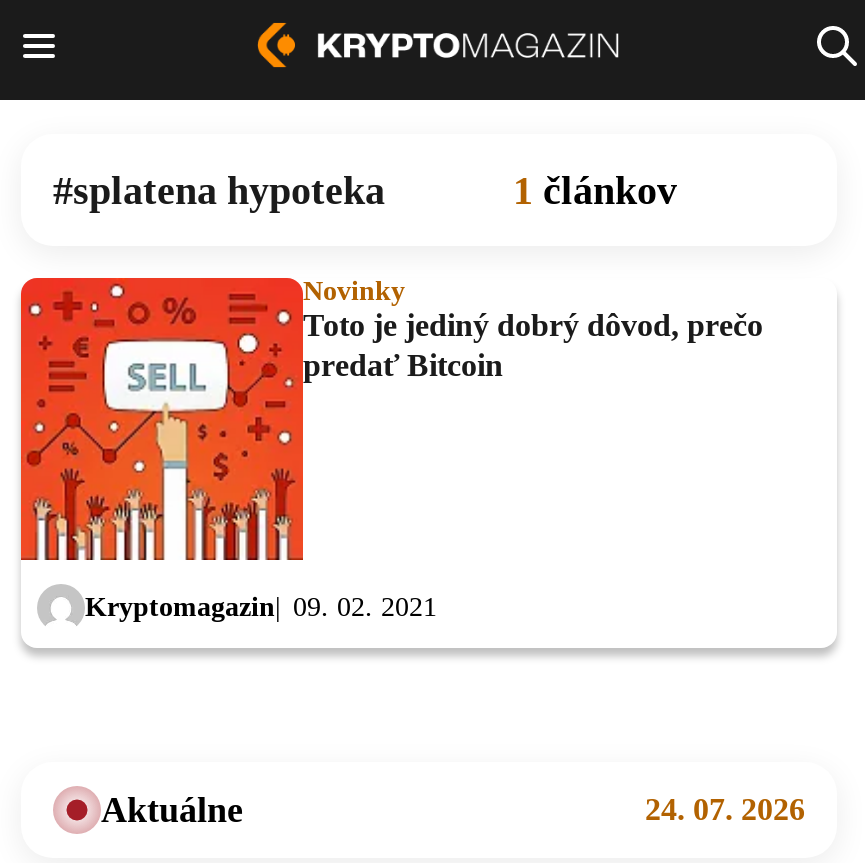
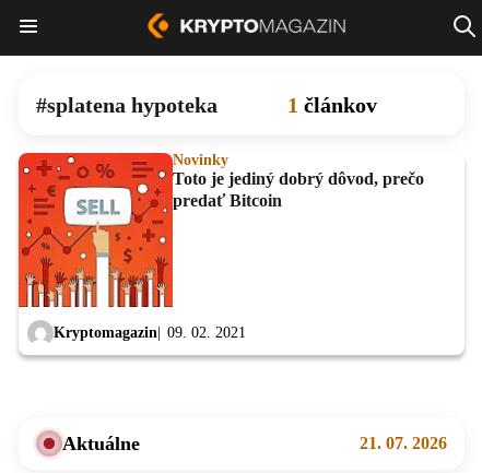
- 24. 07. 2026
+ 21. 07. 2026
